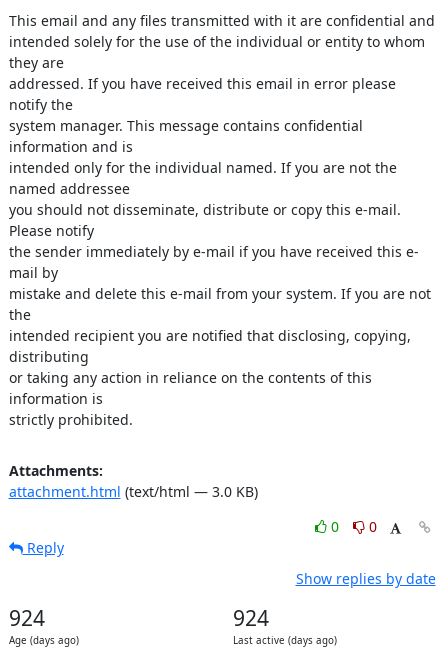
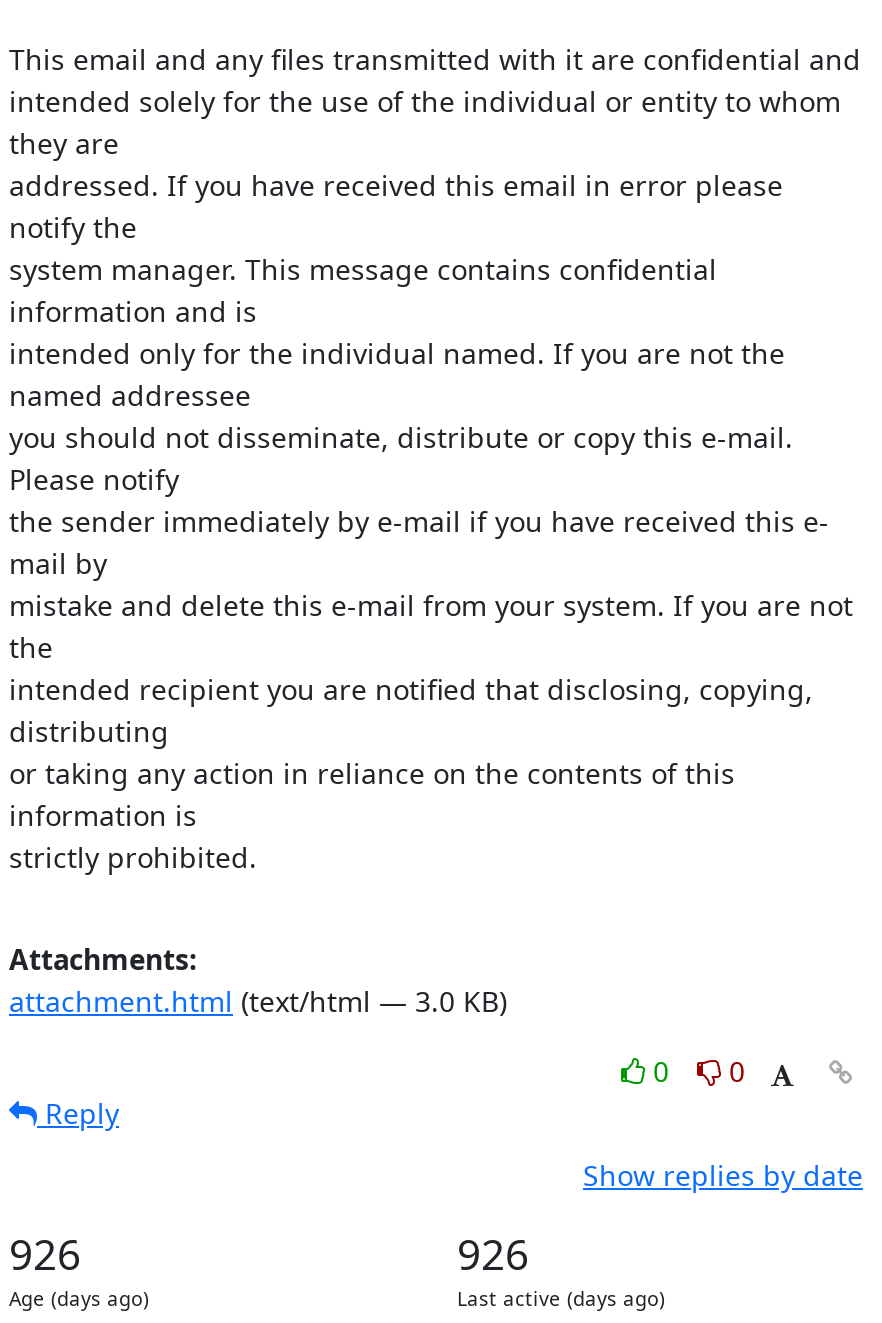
- 924
+ 926

- 924
+ 926
